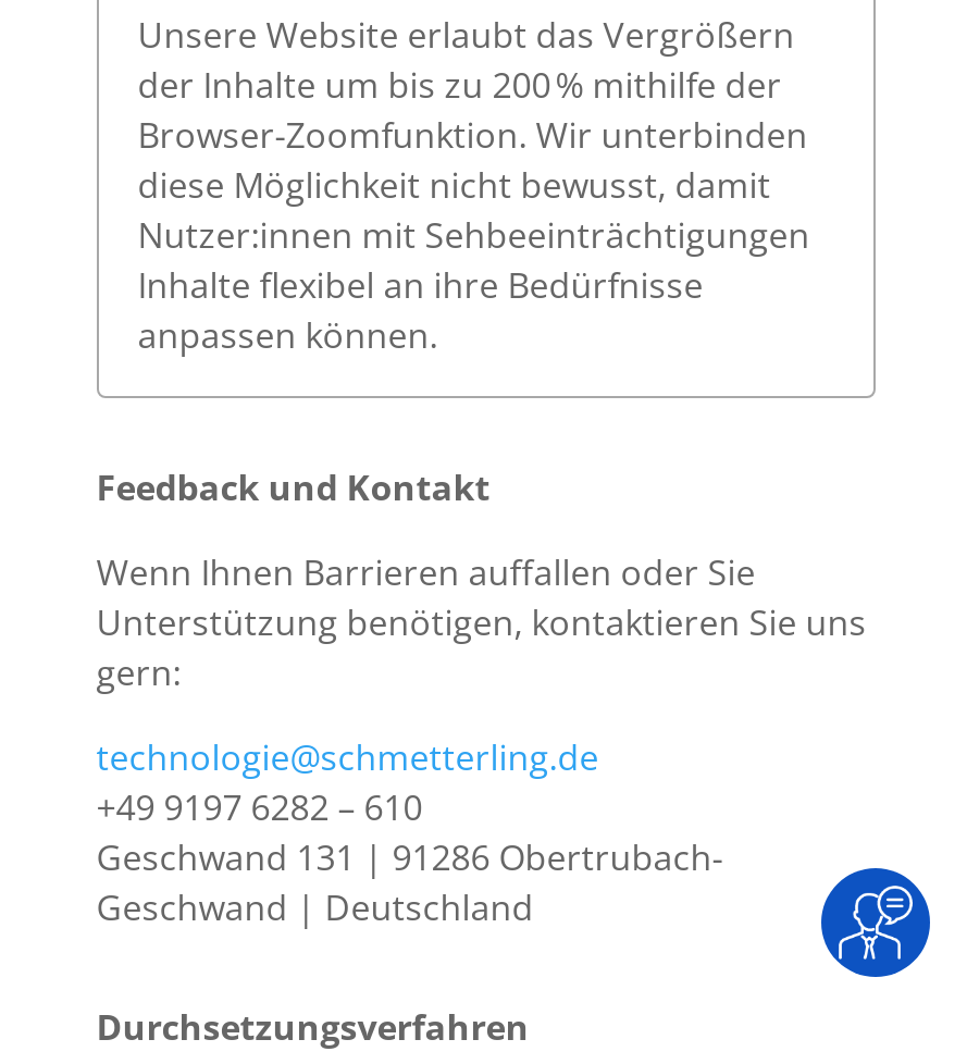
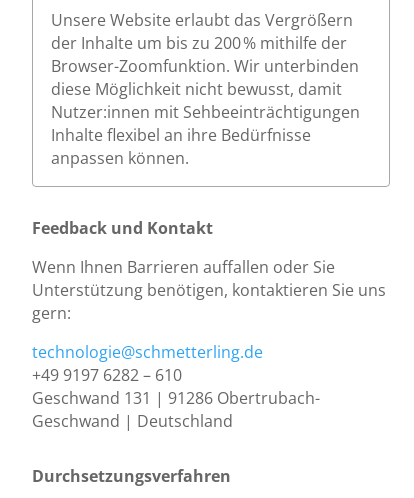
- [image]
